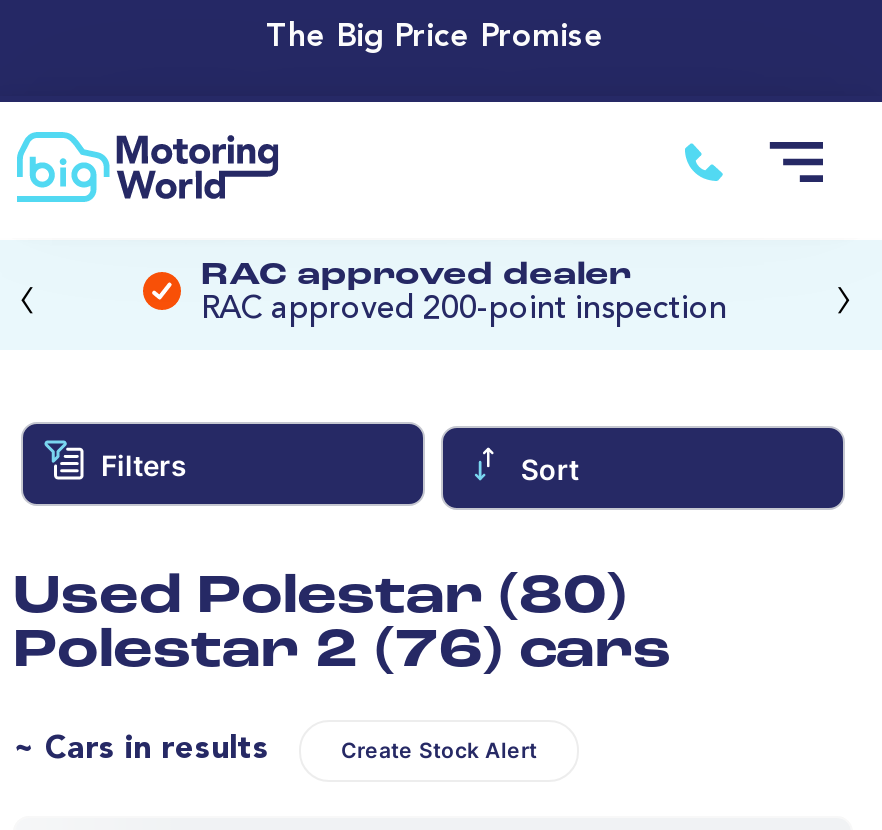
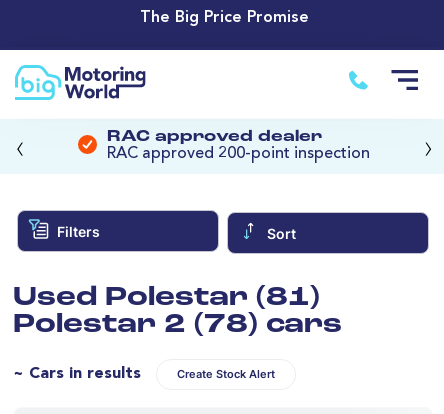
- Used Polestar (80)
+ Used Polestar (81)

- Polestar 2 (76) cars
+ Polestar 2 (78) cars
